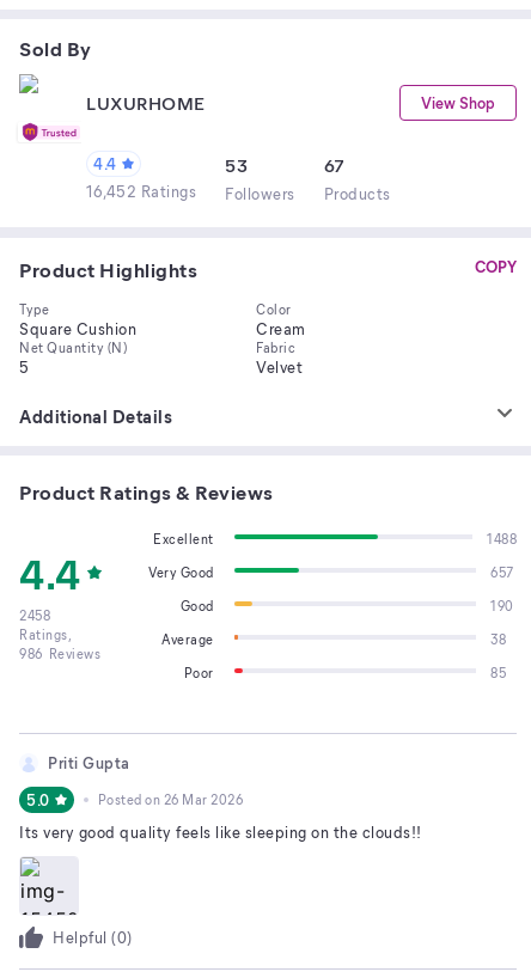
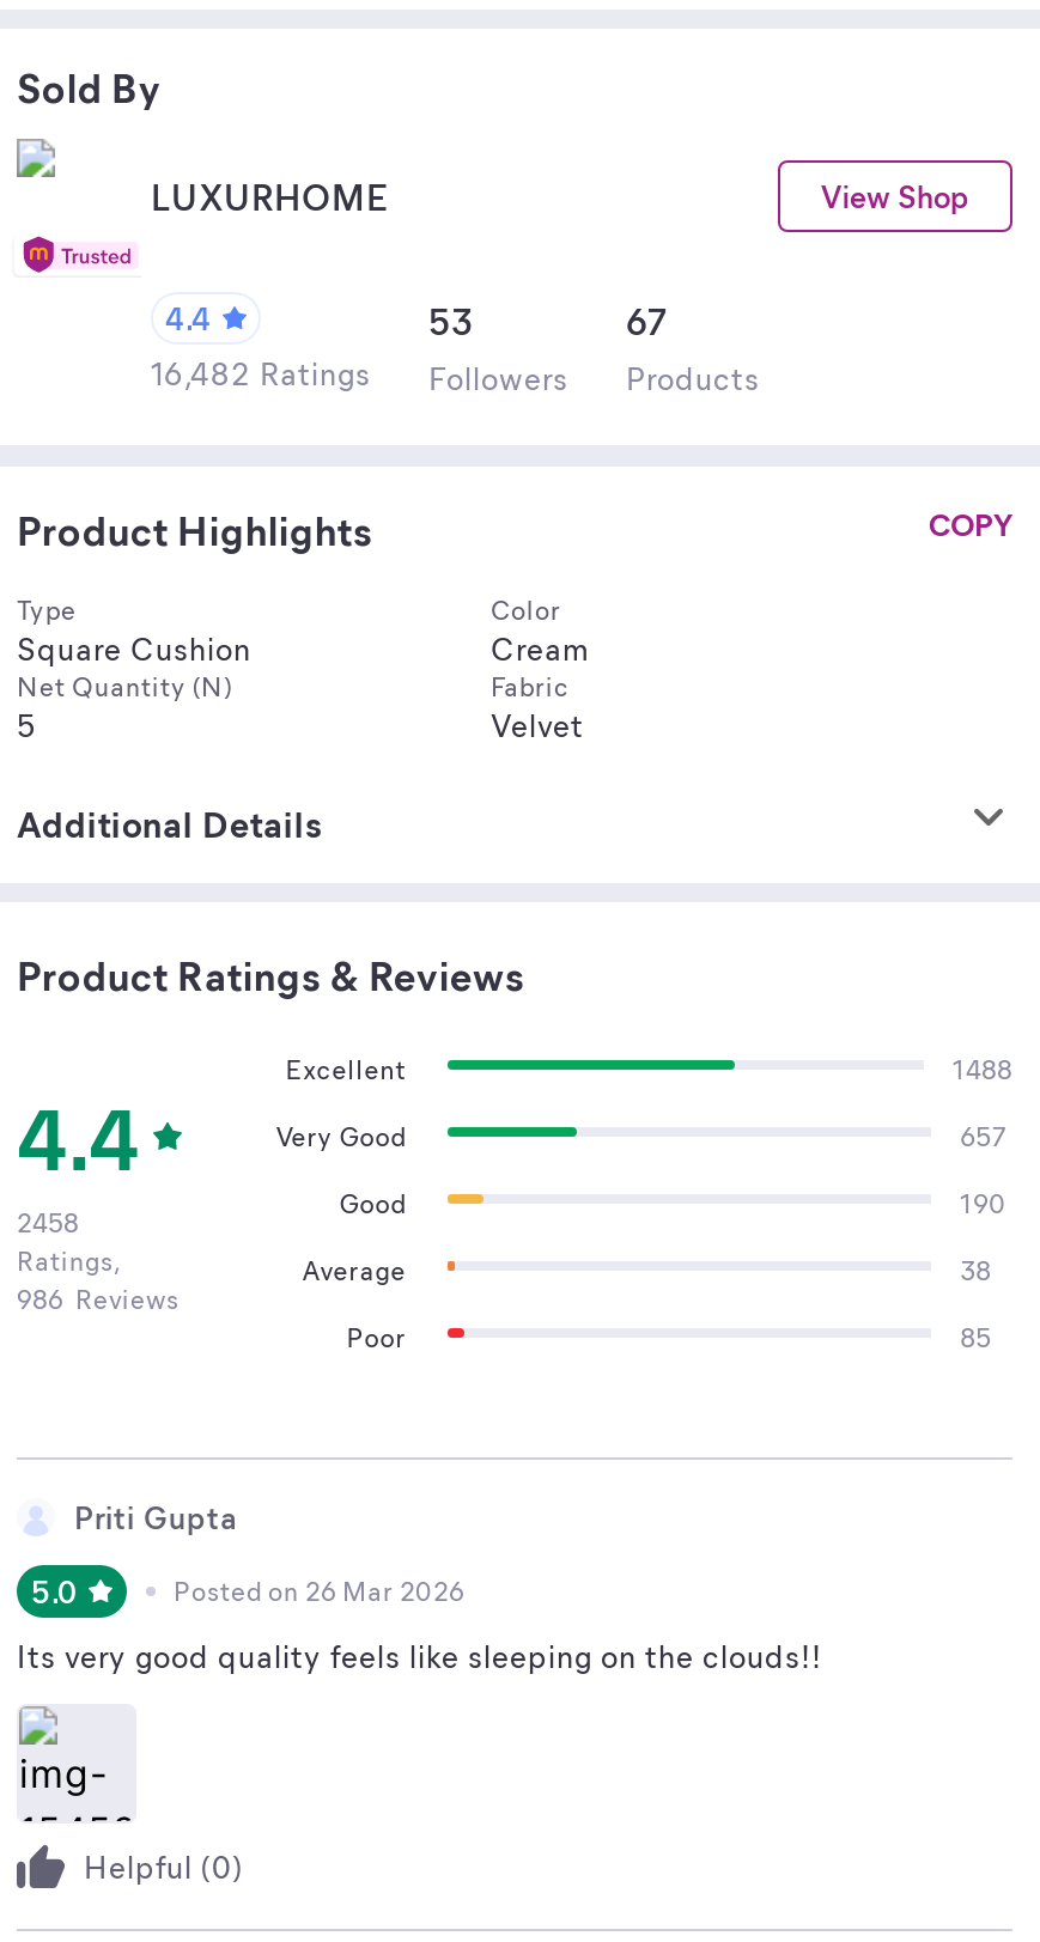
- 16,452 Ratings Followers Products
+ 16,482 Ratings Followers Products
